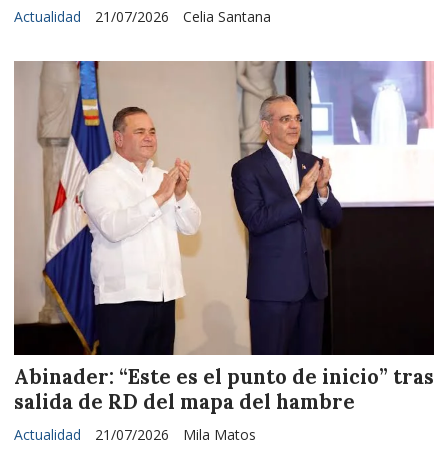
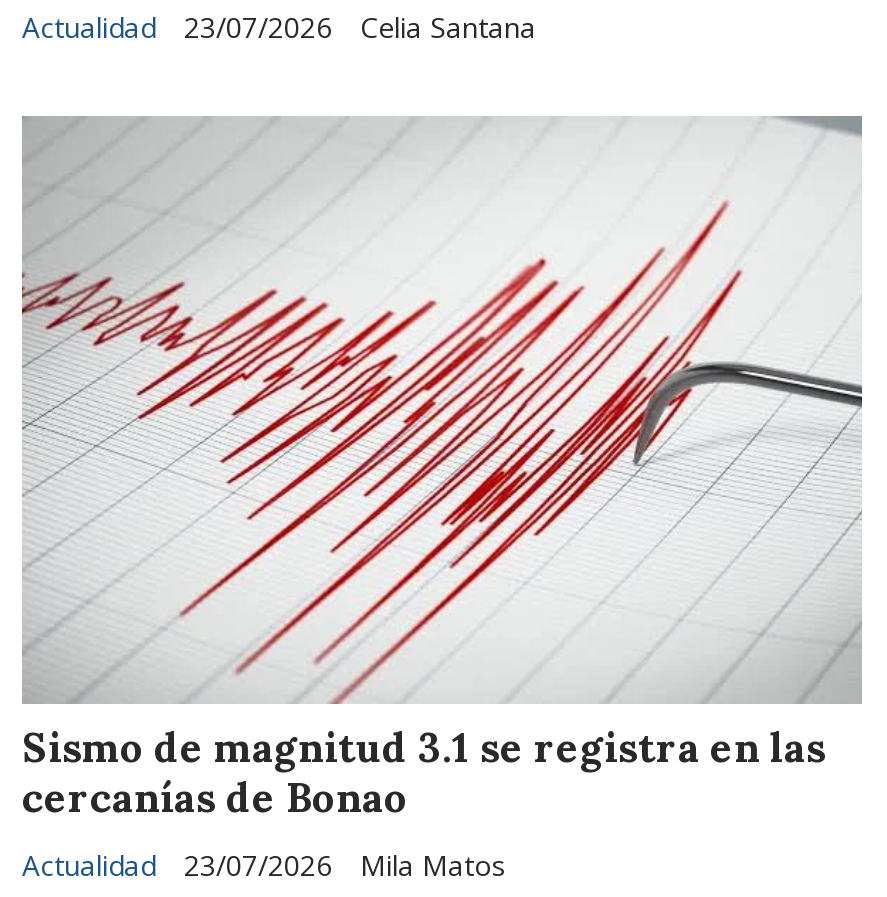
- Actualidad 21/07/2026 Celia Santana
+ Actualidad 23/07/2026 Celia Santana

- [image]
- Abinader: “Este es el punto de inicio” tras
- salida de RD del mapa del hambre
+ [image]
+ Sismo de magnitud 3.1 se registra en las
+ cercanías de Bonao

- Actualidad 21/07/2026 Mila Matos
+ Actualidad 23/07/2026 Mila Matos
